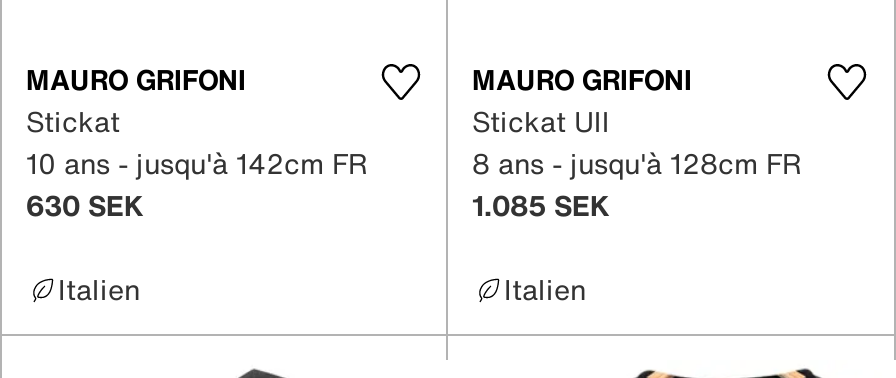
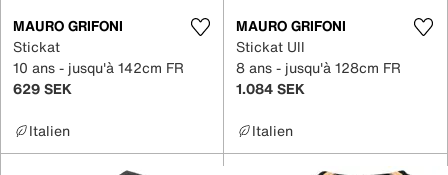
- 630 SEK
+ 629 SEK

- 1.085 SEK
+ 1.084 SEK
